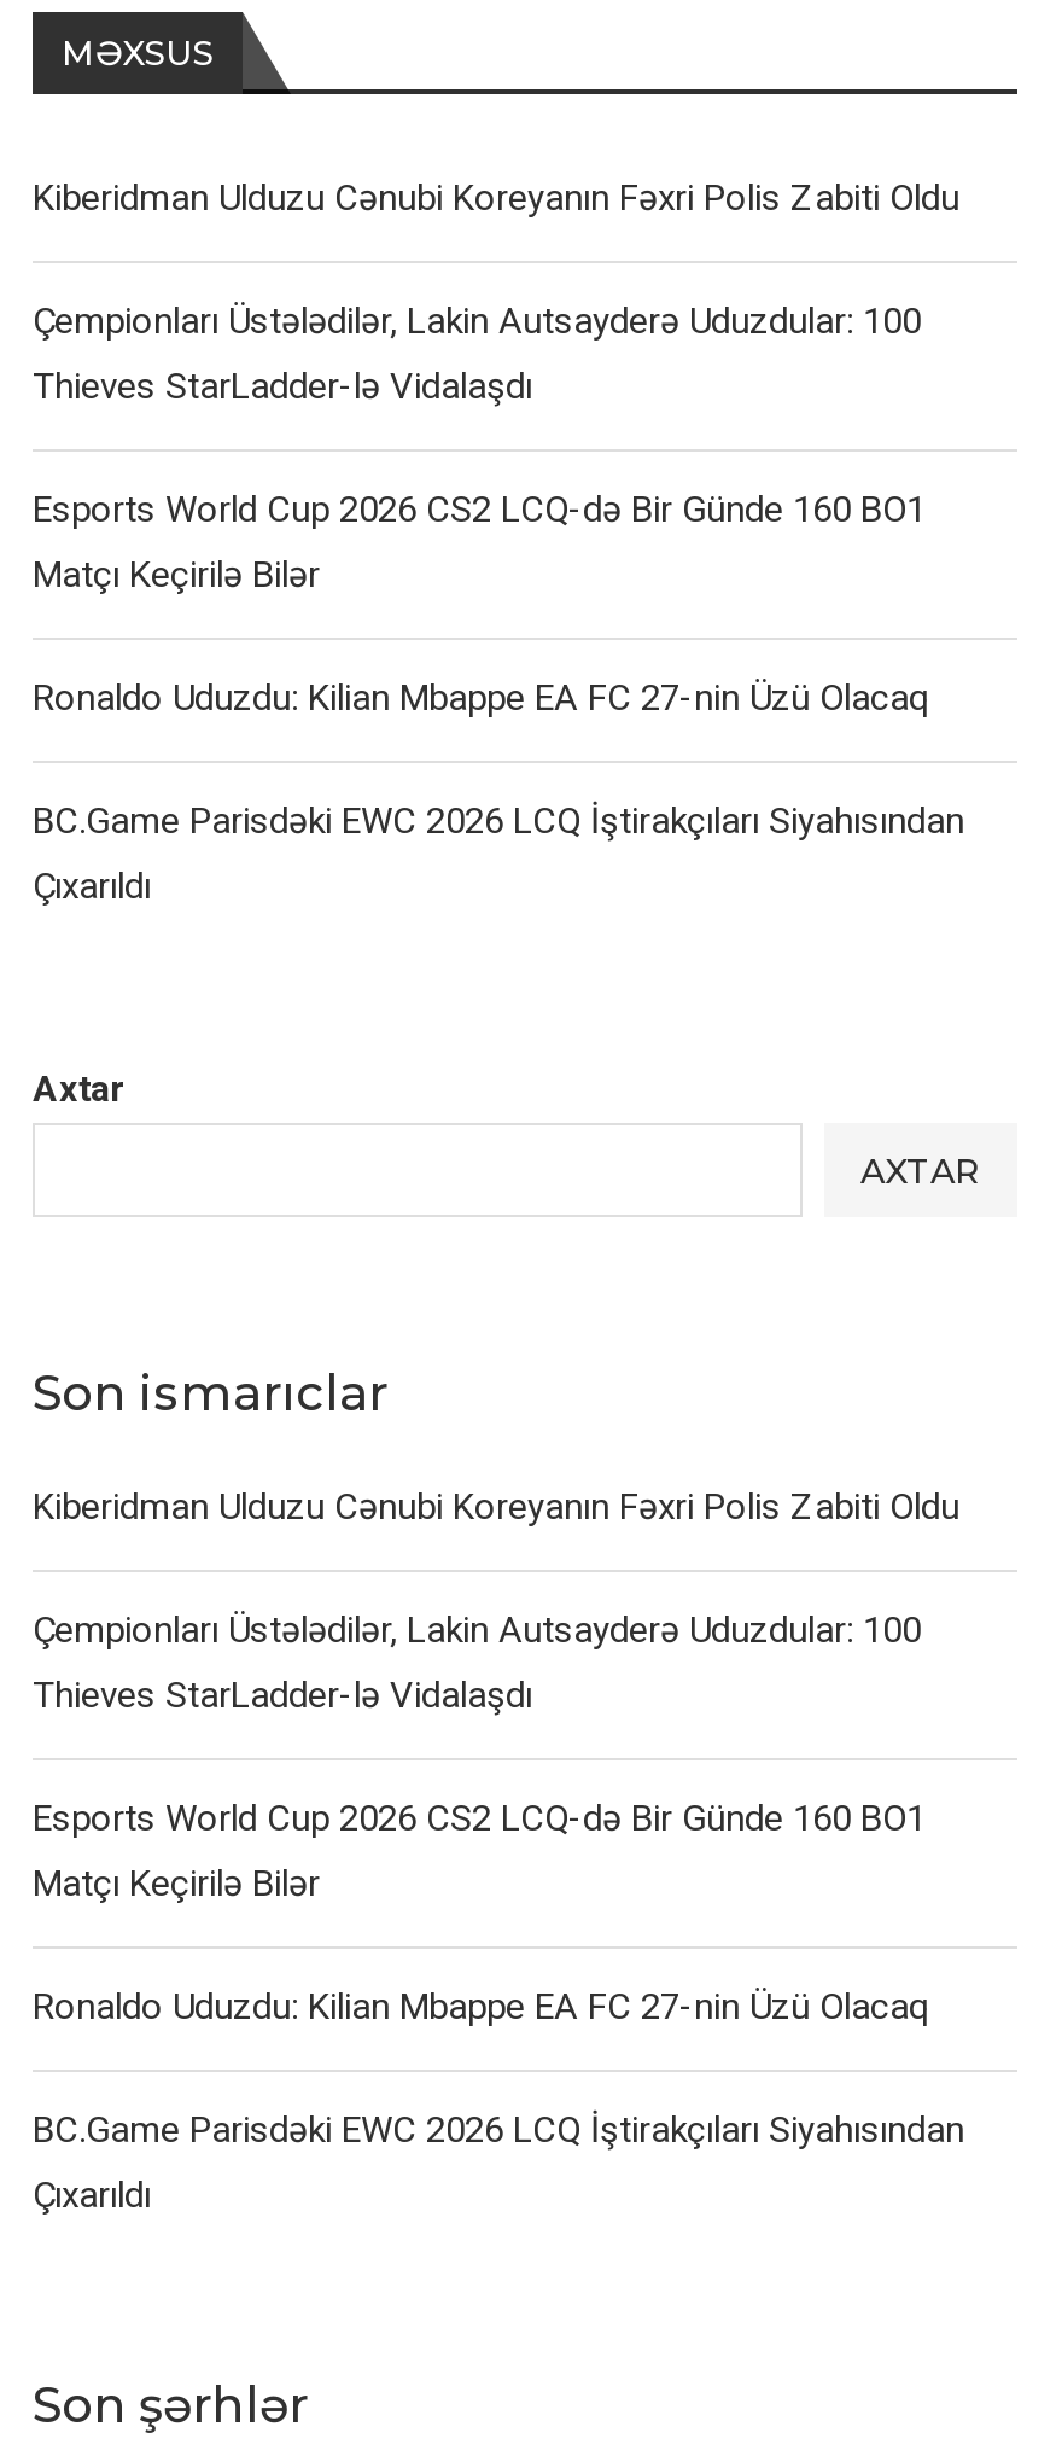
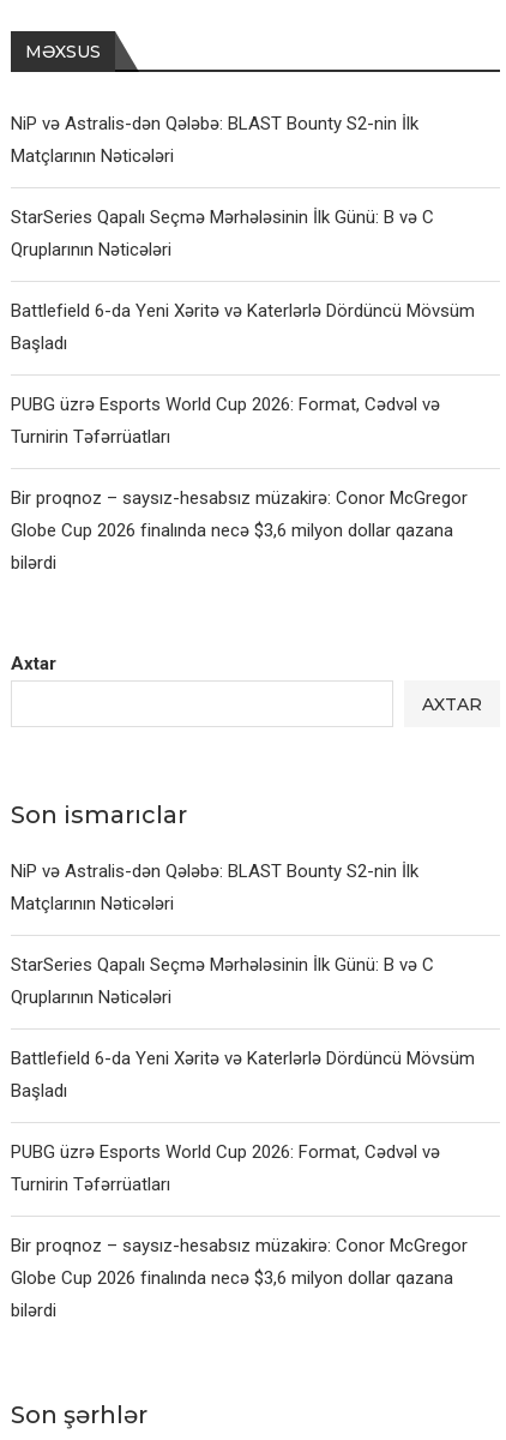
- Kiberidman Ulduzu Cənubi Koreyanın Fəxri Polis Zabiti Oldu
- Çempionları Üstələdilər, Lakin Autsayderə Uduzdular: 100
- Thieves StarLadder-lə Vidalaşdı
- Esports World Cup 2026 CS2 LCQ-də Bir Günde 160 BO1
- Matçı Keçirilə Bilər
- Ronaldo Uduzdu: Kilian Mbappe EA FC 27-nin Üzü Olacaq
- BC.Game Parisdəki EWC 2026 LCQ İştirakçıları Siyahısından
- Çıxarıldı
+ NiP və Astralis-dən Qələbə: BLAST Bounty S2-nin İlk
+ Matçlarının Nəticələri
+ StarSeries Qapalı Seçmə Mərhələsinin İlk Günü: B və C
+ Qruplarının Nəticələri
+ Battlefield 6-da Yeni Xəritə və Katerlərlə Dördüncü Mövsüm
+ Başladı
+ PUBG üzrə Esports World Cup 2026: Format, Cədvəl və
+ Turnirin Təfərrüatları
+ Bir proqnoz – saysız-hesabsız müzakirə: Conor McGregor
+ Globe Cup 2026 finalında necə $3,6 milyon dollar qazana
+ bilərdi

- Kiberidman Ulduzu Cənubi Koreyanın Fəxri Polis Zabiti Oldu
- Çempionları Üstələdilər, Lakin Autsayderə Uduzdular: 100
- Thieves StarLadder-lə Vidalaşdı
- Esports World Cup 2026 CS2 LCQ-də Bir Günde 160 BO1
- Matçı Keçirilə Bilər
- Ronaldo Uduzdu: Kilian Mbappe EA FC 27-nin Üzü Olacaq
- BC.Game Parisdəki EWC 2026 LCQ İştirakçıları Siyahısından
- Çıxarıldı
+ NiP və Astralis-dən Qələbə: BLAST Bounty S2-nin İlk
+ Matçlarının Nəticələri
+ StarSeries Qapalı Seçmə Mərhələsinin İlk Günü: B və C
+ Qruplarının Nəticələri
+ Battlefield 6-da Yeni Xəritə və Katerlərlə Dördüncü Mövsüm
+ Başladı
+ PUBG üzrə Esports World Cup 2026: Format, Cədvəl və
+ Turnirin Təfərrüatları
+ Bir proqnoz – saysız-hesabsız müzakirə: Conor McGregor
+ Globe Cup 2026 finalında necə $3,6 milyon dollar qazana
+ bilərdi
